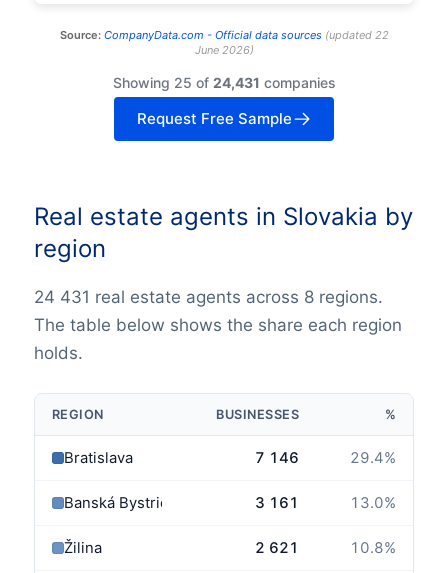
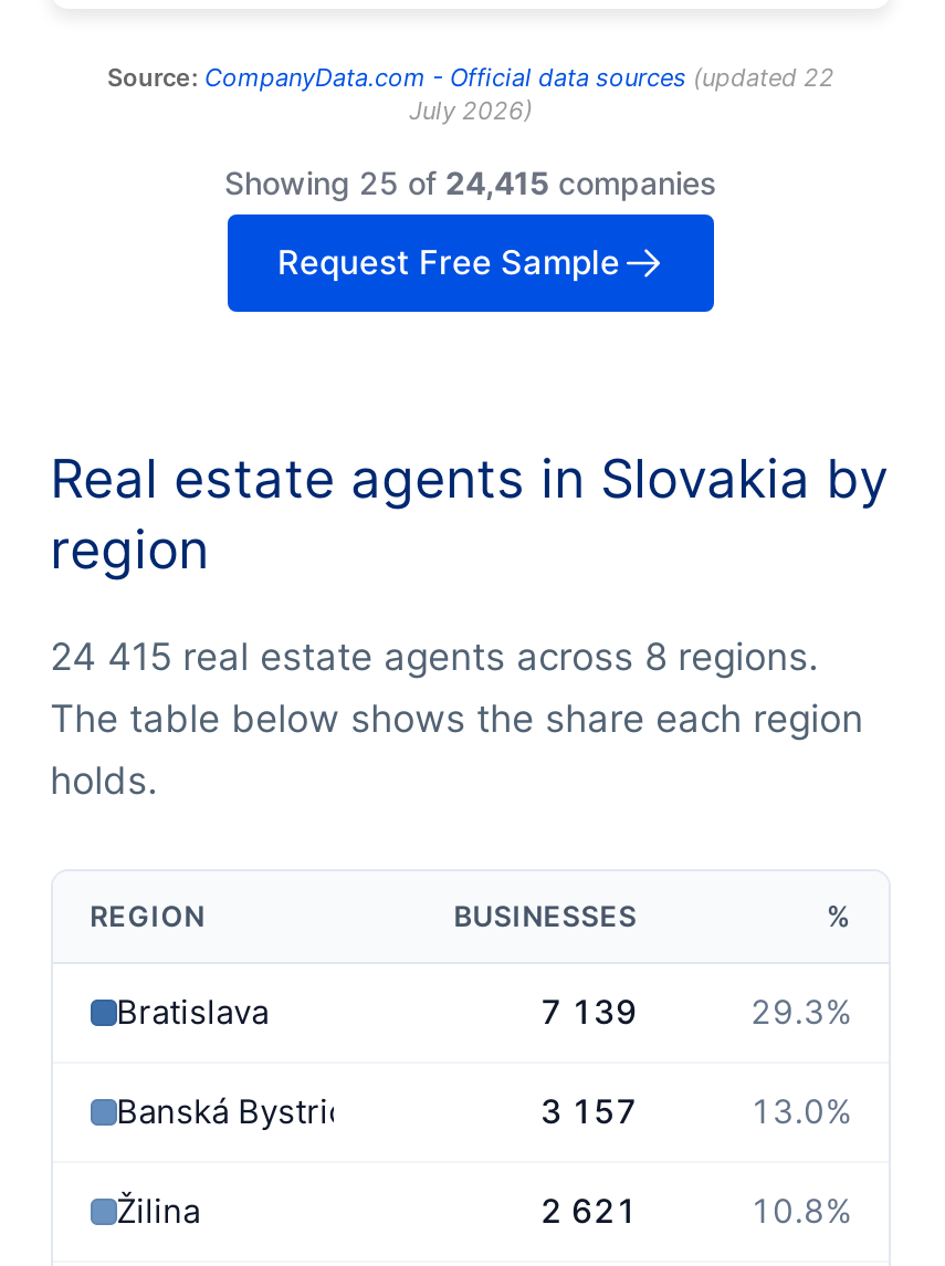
- June 2026)
+ July 2026)

- Showing 25 of 24,431 companies
+ Showing 25 of 24,415 companies

- 24 431 real estate agents across 8 regions.
+ 24 415 real estate agents across 8 regions.

- 7 146
+ 7 139

- 29.4%
+ 29.3%

- 3 161
+ 3 157
